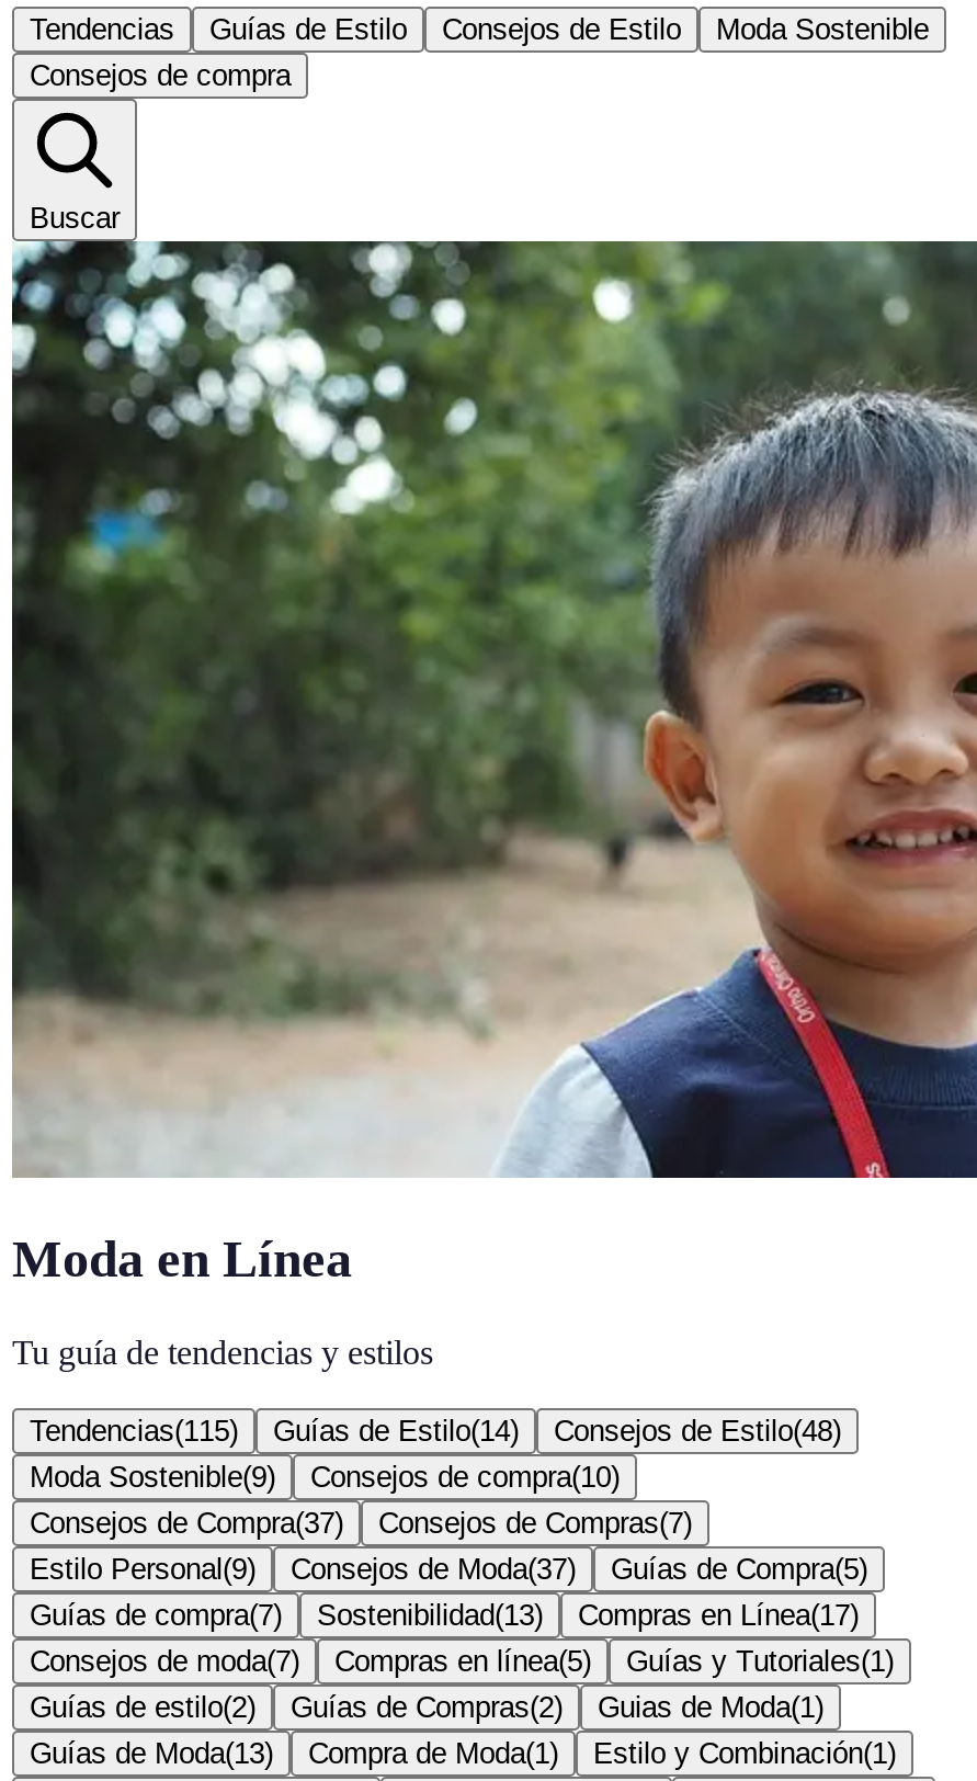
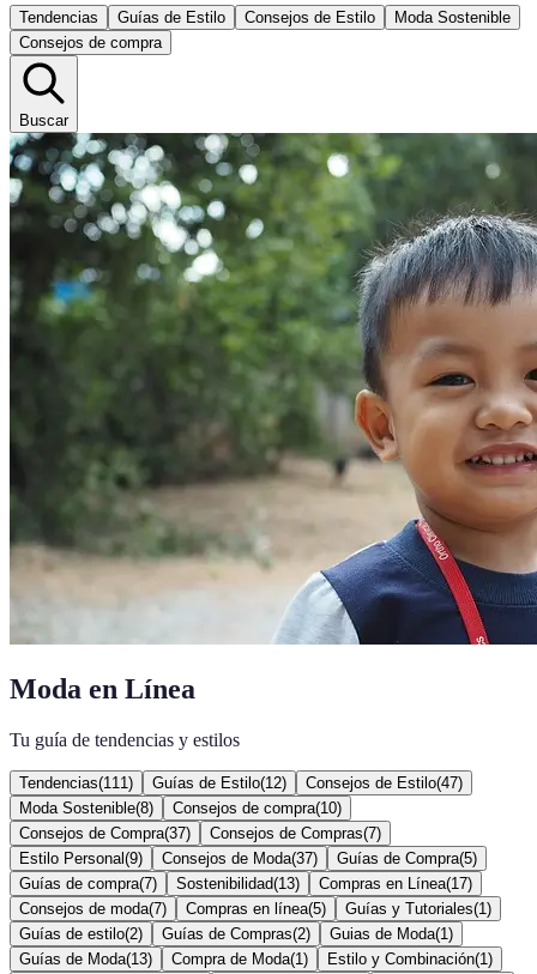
- Tendencias(115)
+ Tendencias(111)

- Guías de Estilo(14)
+ Guías de Estilo(12)

- Consejos de Estilo(48)
+ Consejos de Estilo(47)

- Moda Sostenible(9)
+ Moda Sostenible(8)
